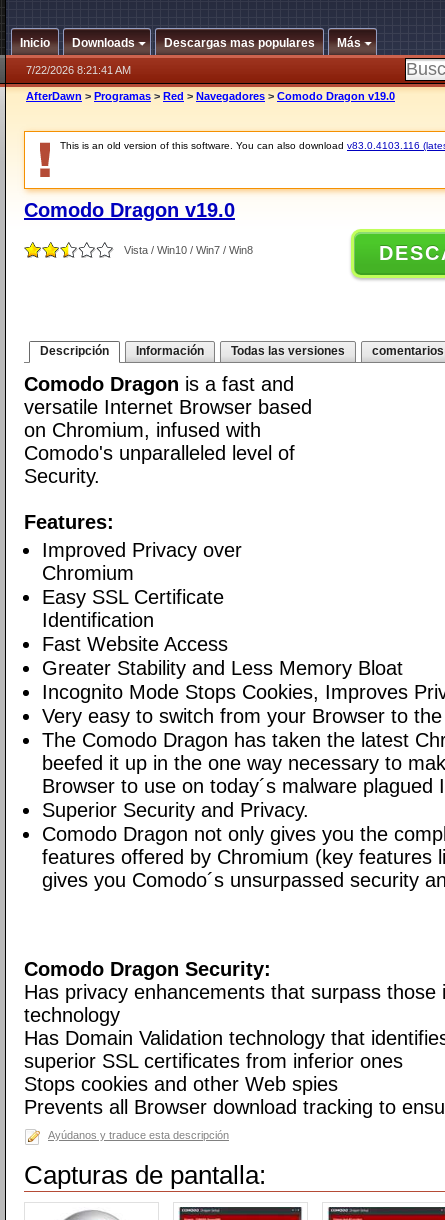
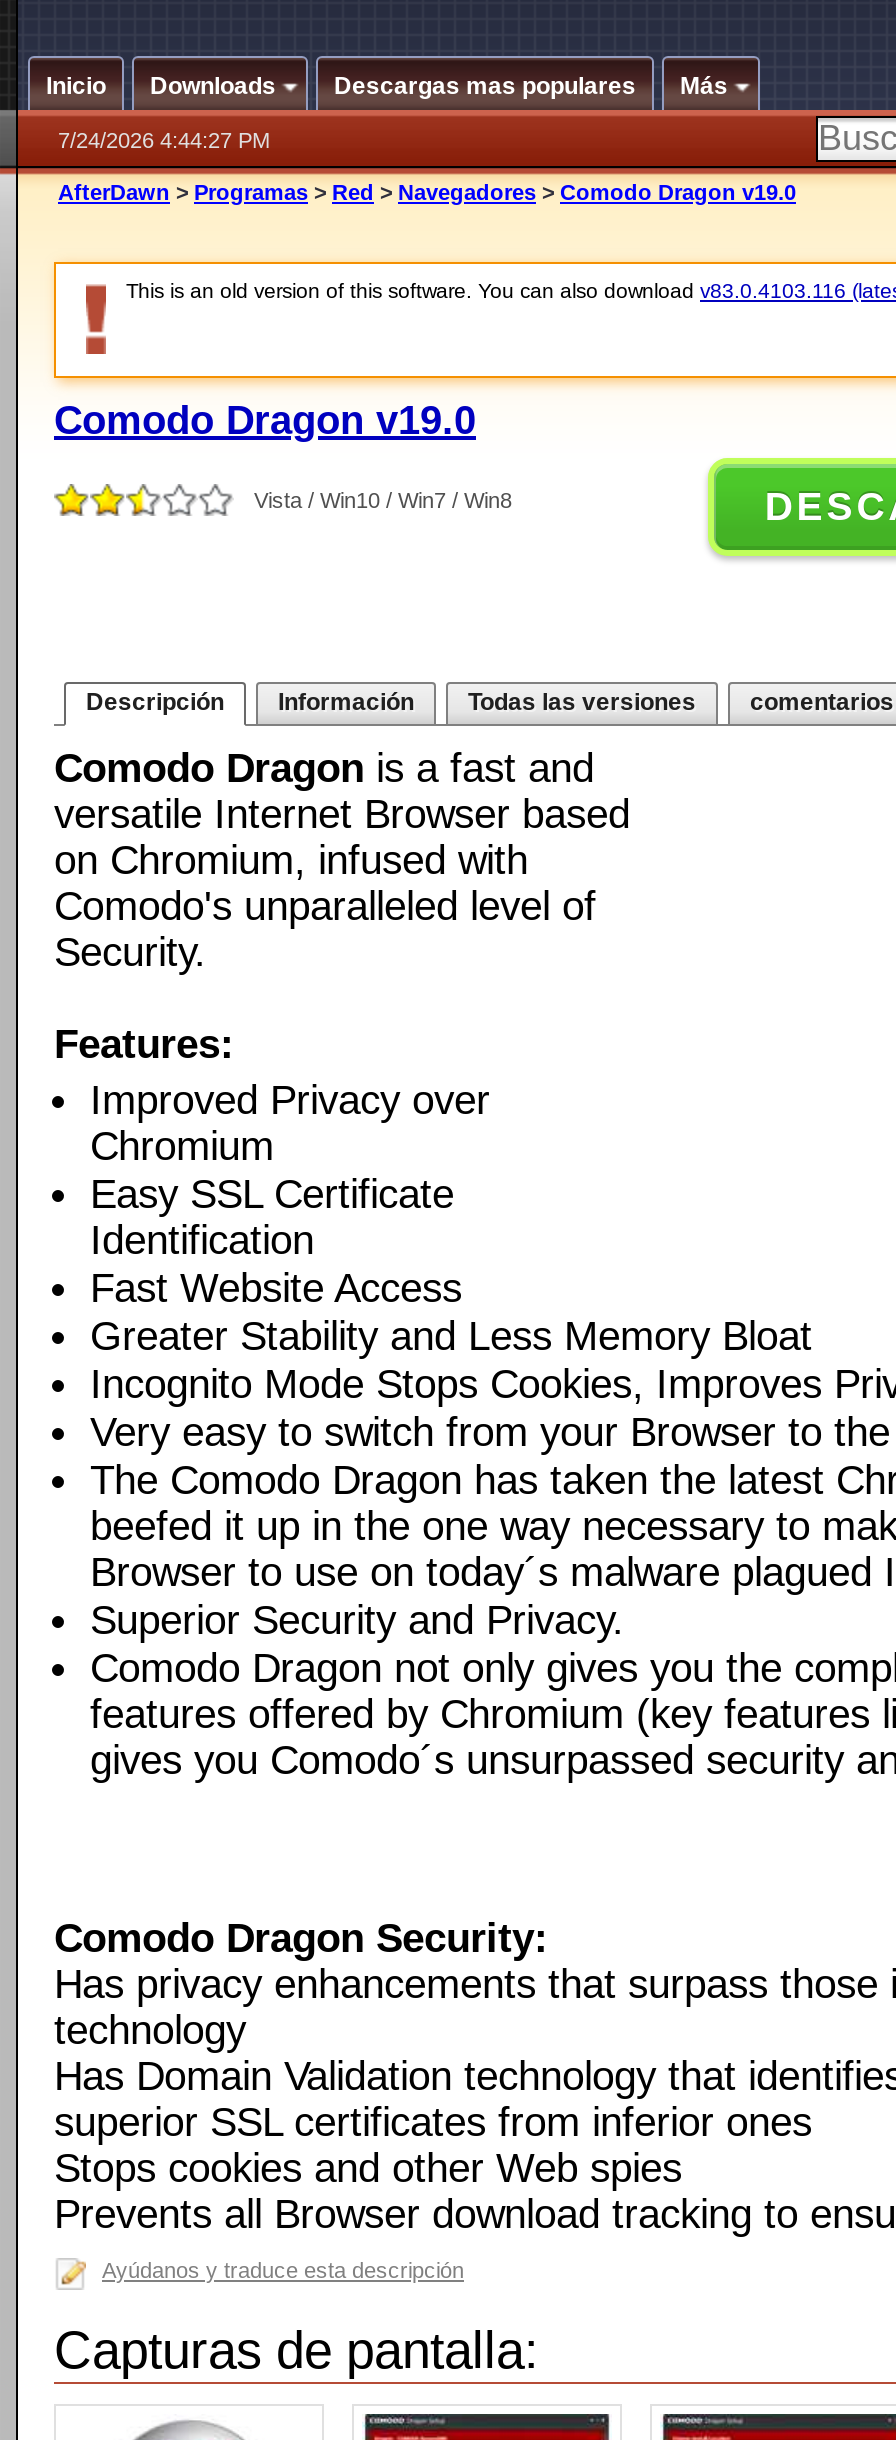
- 7/22/2026 8:21:41 AM
+ 7/24/2026 4:44:27 PM
